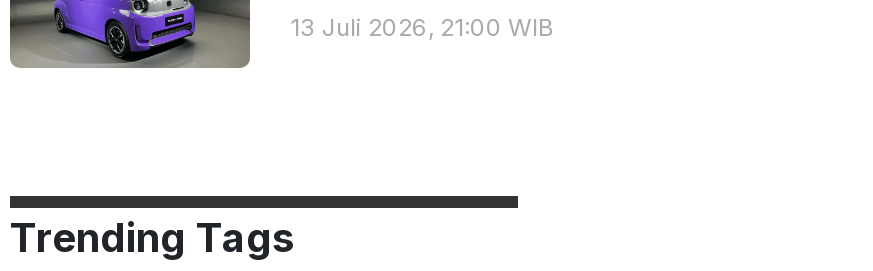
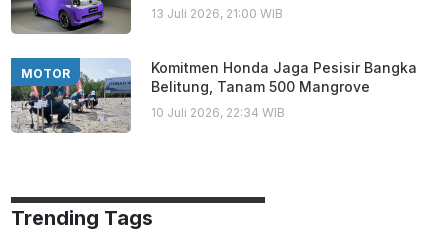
+ [image]
+ MOTOR
+ Komitmen Honda Jaga Pesisir Bangka
+ Belitung, Tanam 500 Mangrove
+ 10 Juli 2026, 22:34 WIB
